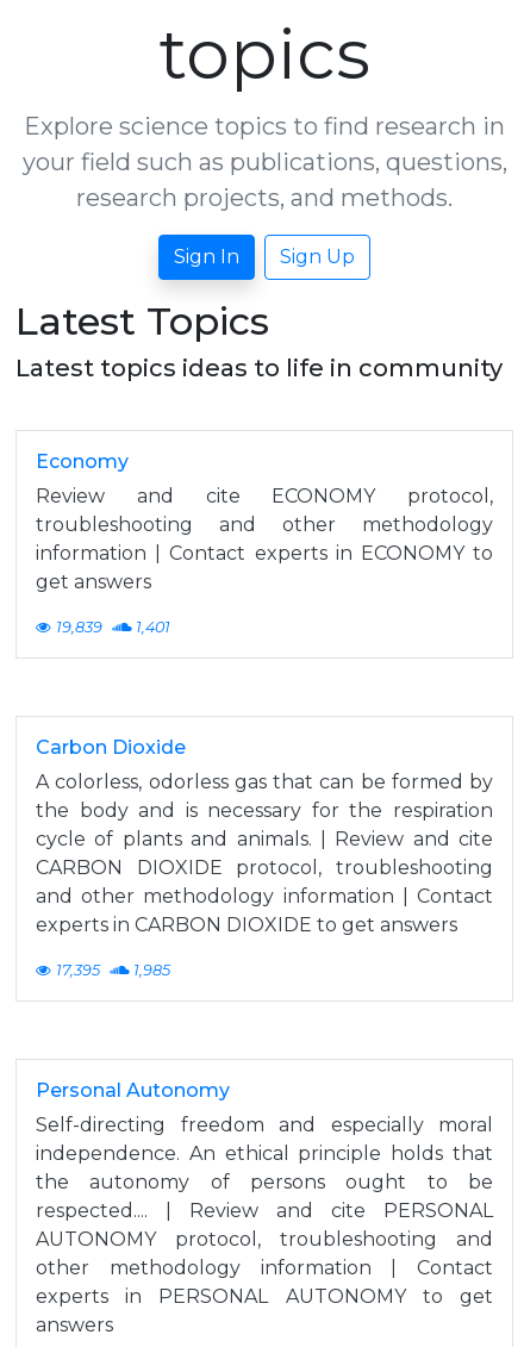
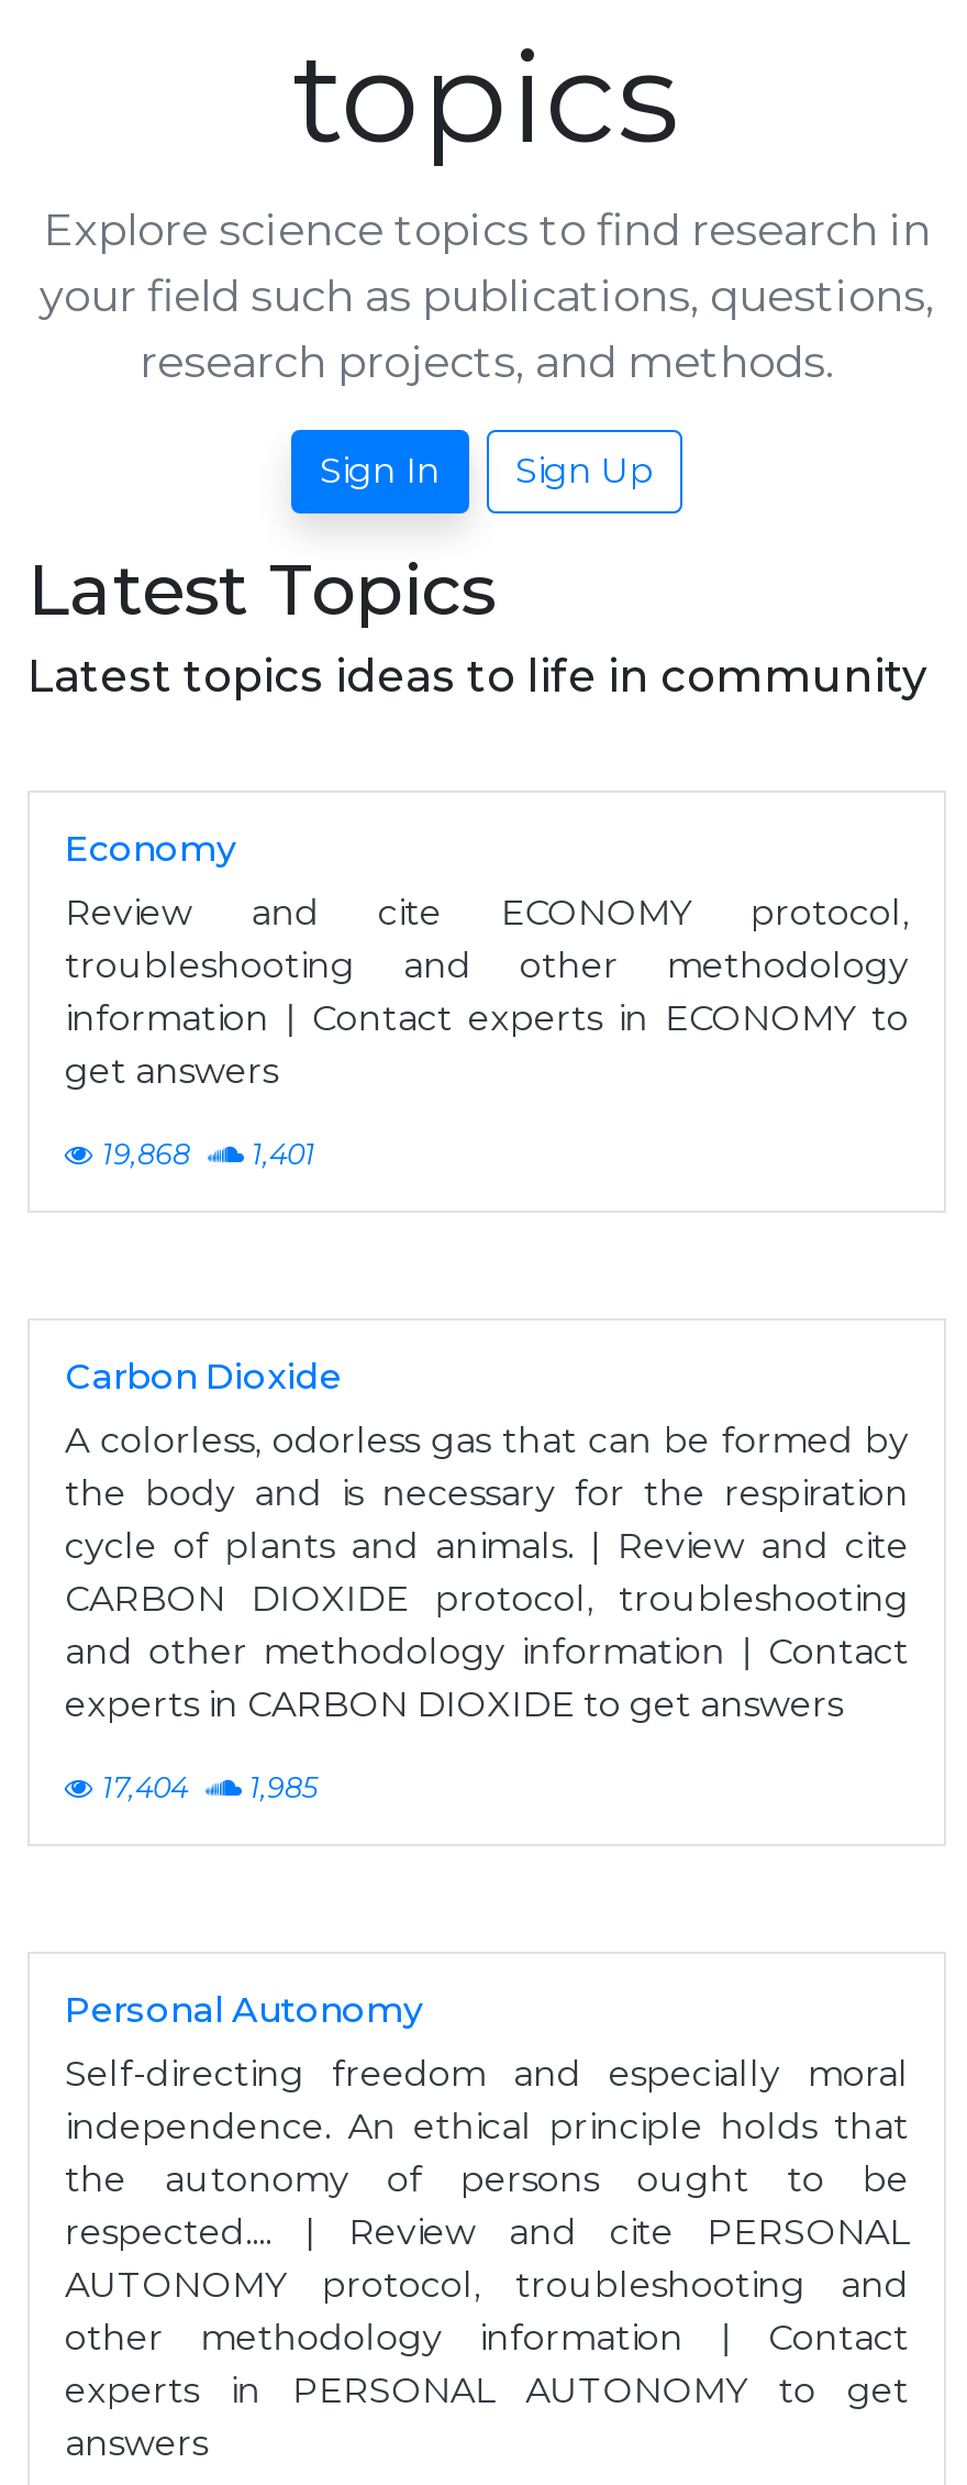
- 19,839 1,401
+ 19,868 1,401

- 17,395 1,985
+ 17,404 1,985
